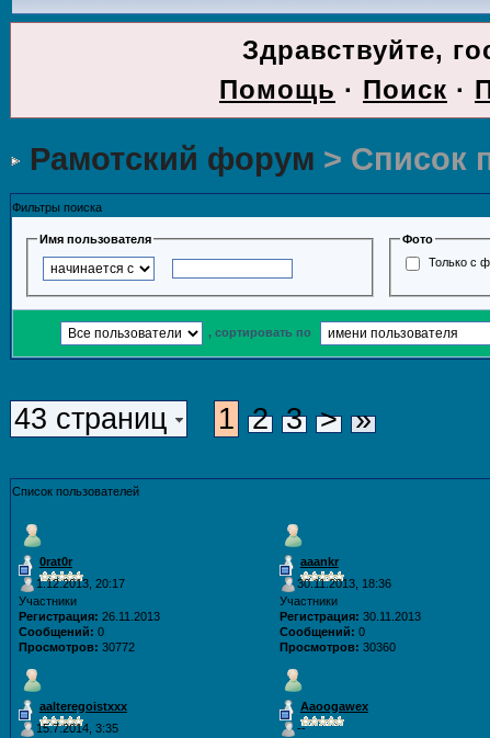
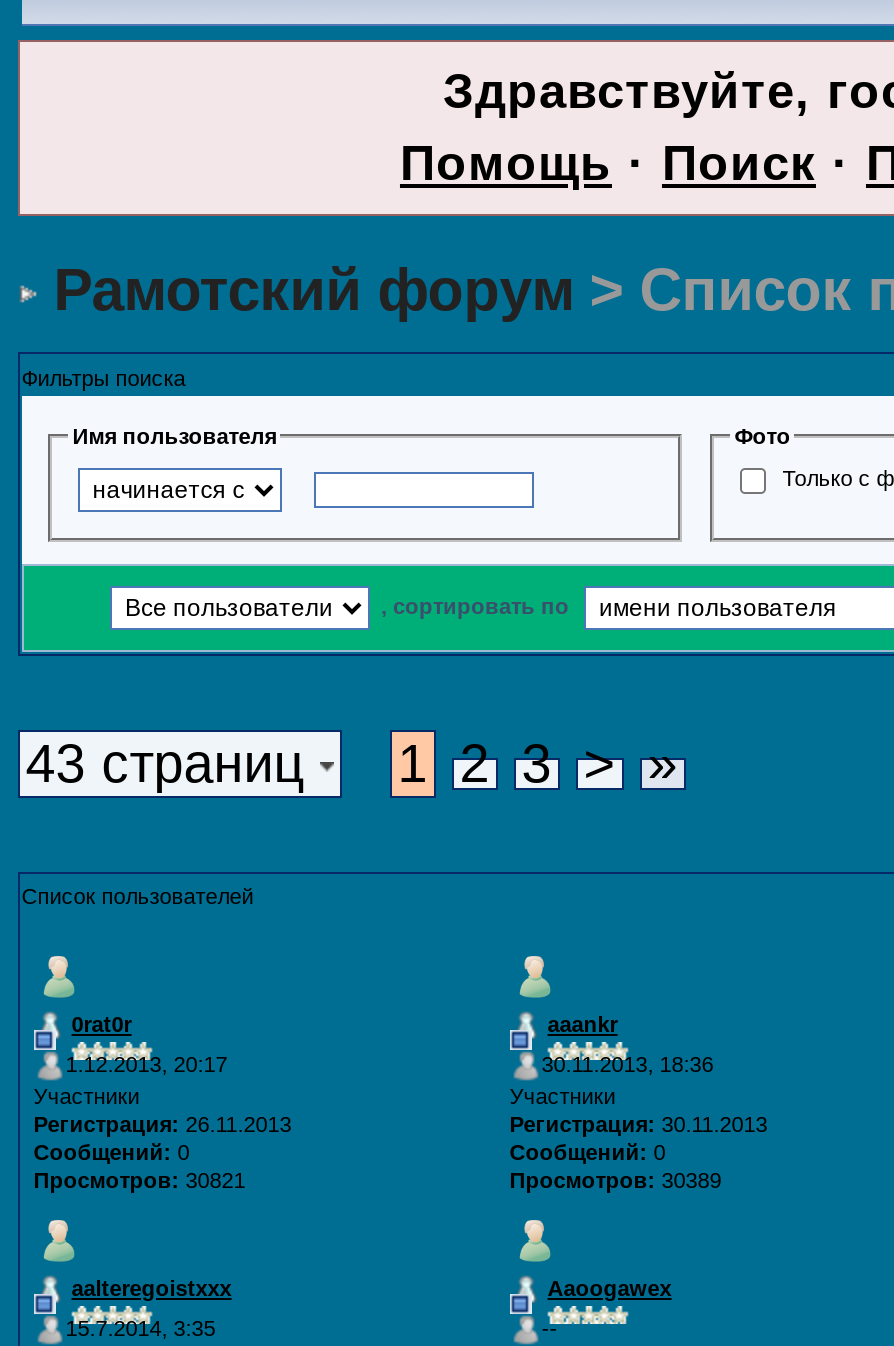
- Просмотров: 30772
+ Просмотров: 30821

- Просмотров: 30360
+ Просмотров: 30389
